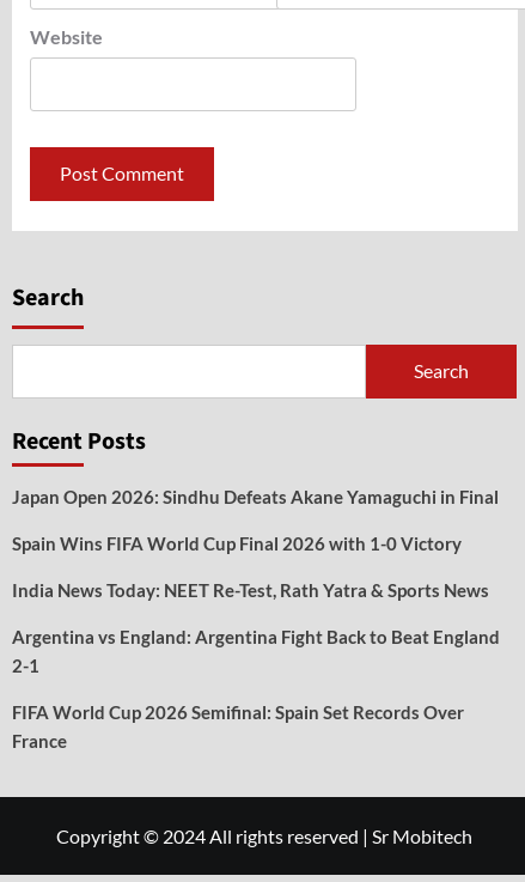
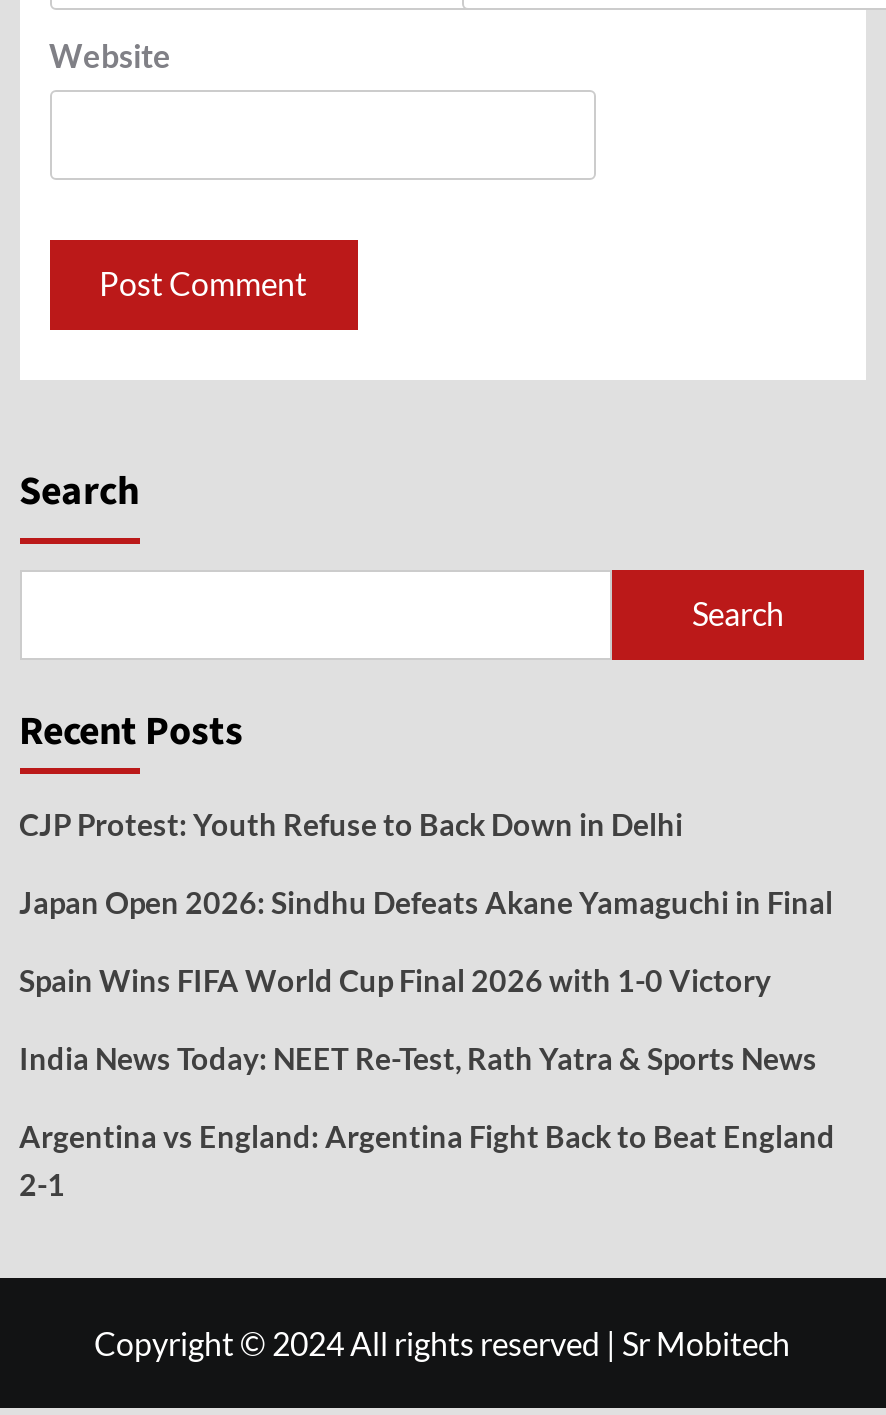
+ CJP Protest: Youth Refuse to Back Down in Delhi

moved down: Japan Open 2026: Sindhu Defeats Akane Yamaguchi in Final | Spain Wins FIFA World Cup Final 2026 with 1-0 Victory | India News Today: NEET Re-Test, Rath Yatra & Sports News | Argentina vs England: Argentina Fight Back to Beat England | 2-1

- FIFA World Cup 2026 Semifinal: Spain Set Records Over
- France
